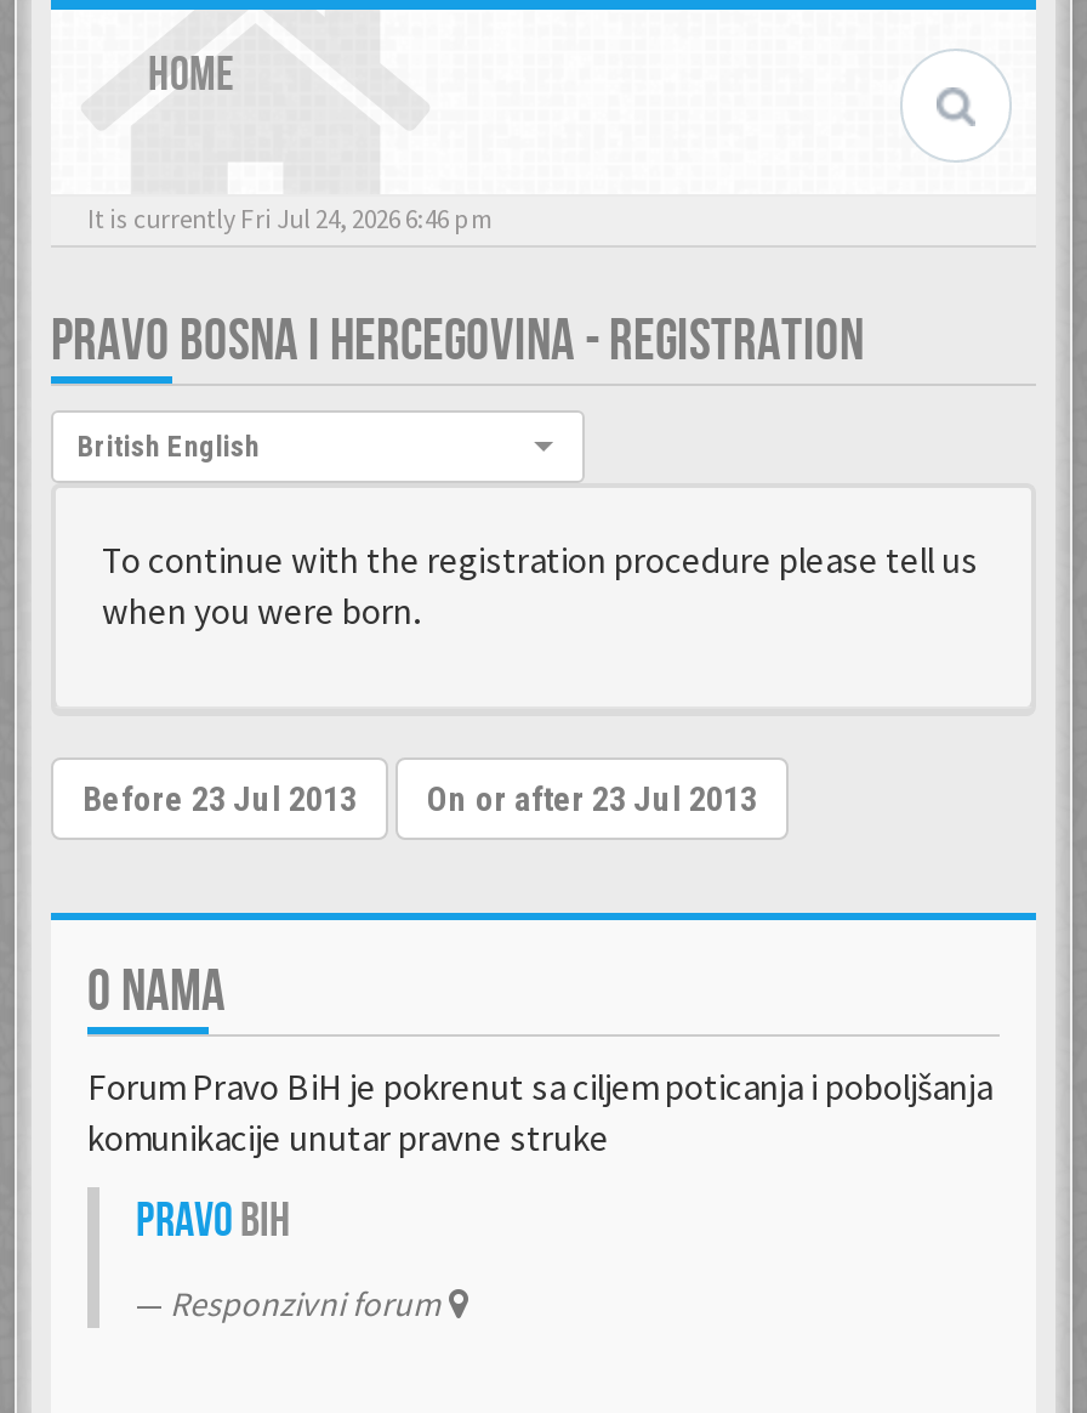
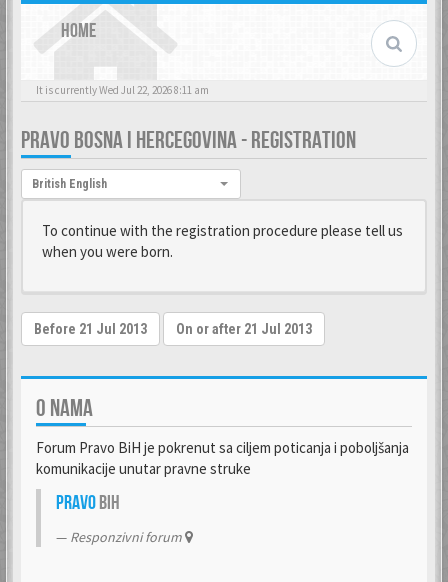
- It is currently Fri Jul 24, 2026 6:46 pm
+ It is currently Wed Jul 22, 2026 8:11 am
